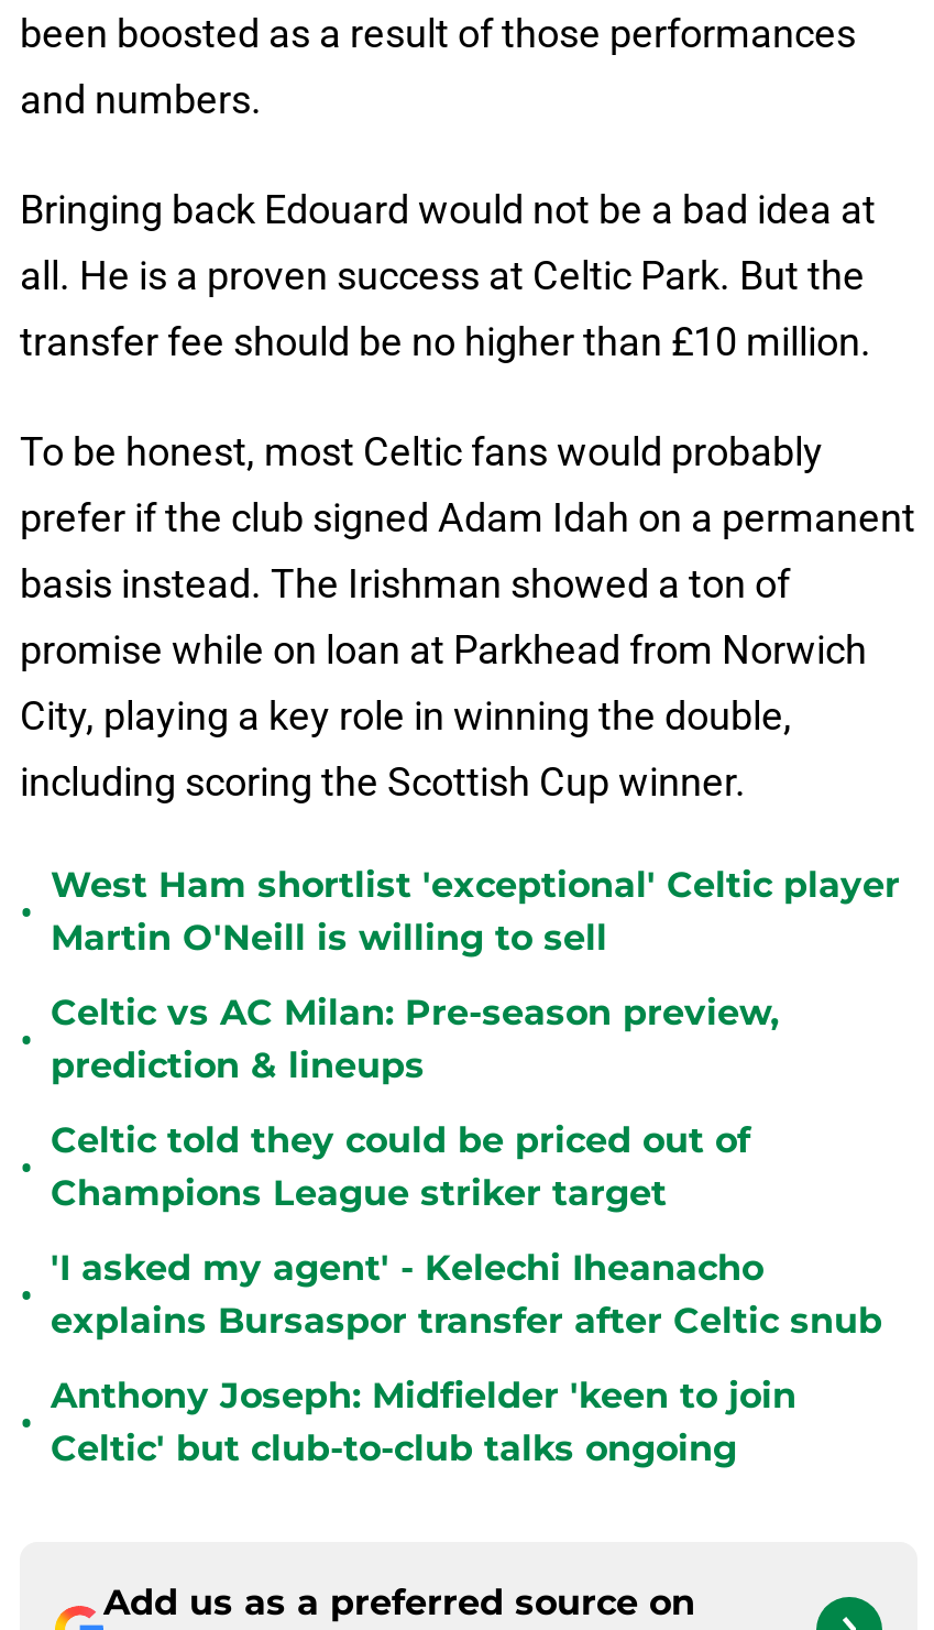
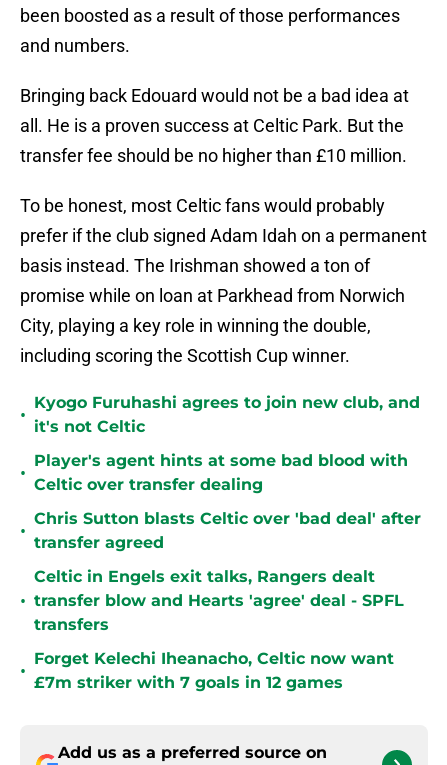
- West Ham shortlist 'exceptional' Celtic player
- Martin O'Neill is willing to sell
+ Kyogo Furuhashi agrees to join new club, and
+ it's not Celtic

- Celtic vs AC Milan: Pre-season preview,
- prediction & lineups
+ Player's agent hints at some bad blood with
+ Celtic over transfer dealing

- Celtic told they could be priced out of
- Champions League striker target
+ Chris Sutton blasts Celtic over 'bad deal' after
+ transfer agreed

- 'I asked my agent' - Kelechi Iheanacho
- explains Bursaspor transfer after Celtic snub
+ Celtic in Engels exit talks, Rangers dealt
+ transfer blow and Hearts 'agree' deal - SPFL
+ transfers

- Anthony Joseph: Midfielder 'keen to join
- Celtic' but club-to-club talks ongoing
+ Forget Kelechi Iheanacho, Celtic now want
+ £7m striker with 7 goals in 12 games
